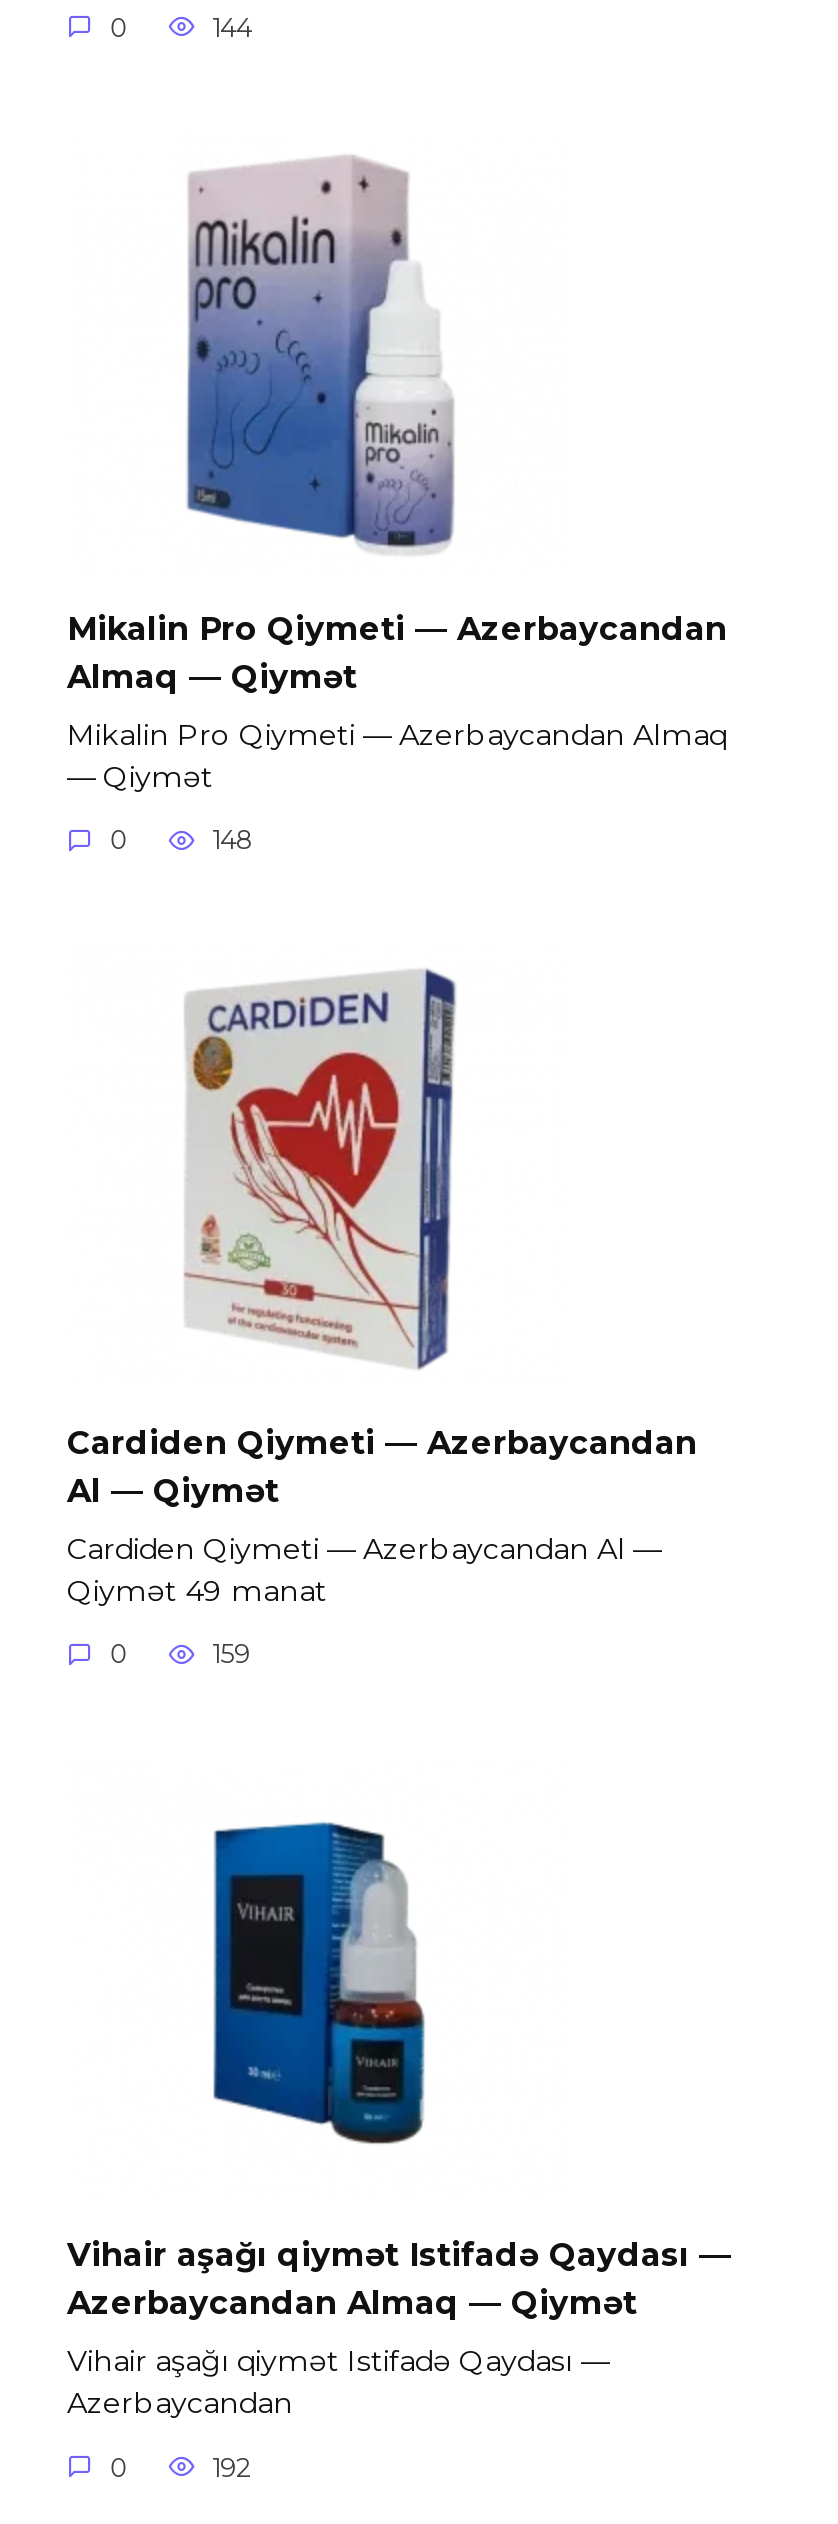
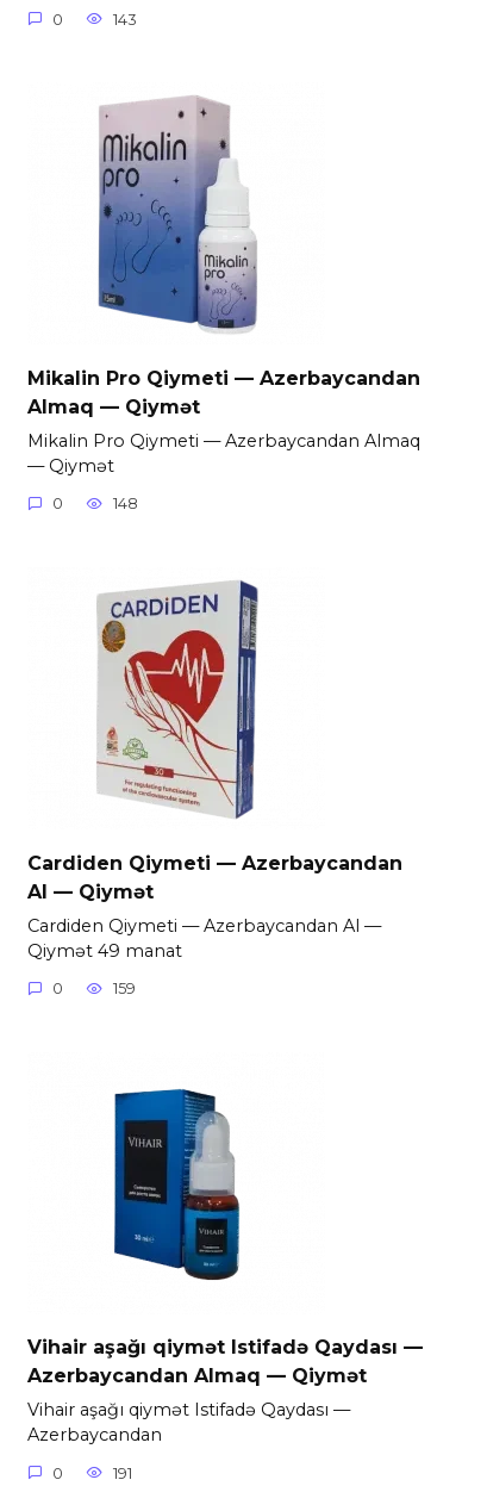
- 144
+ 143

- 192
+ 191
